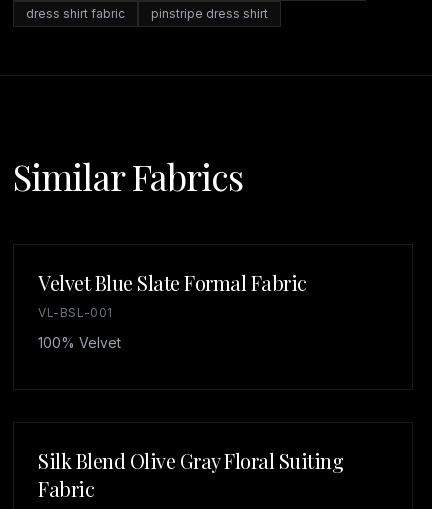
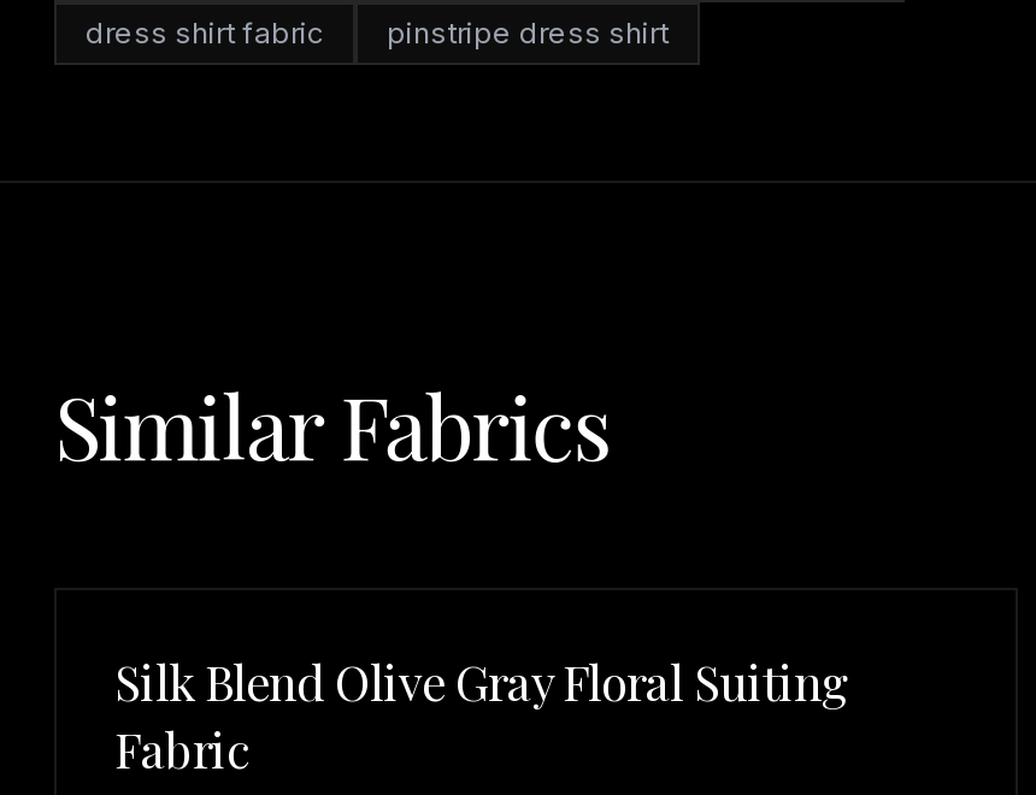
- Velvet Blue Slate Formal Fabric
- VL-BSL-001
- 100% Velvet
